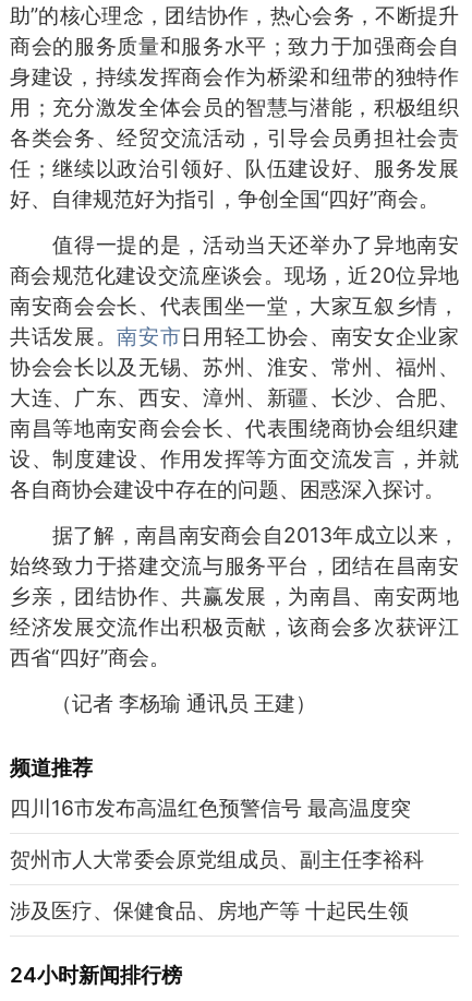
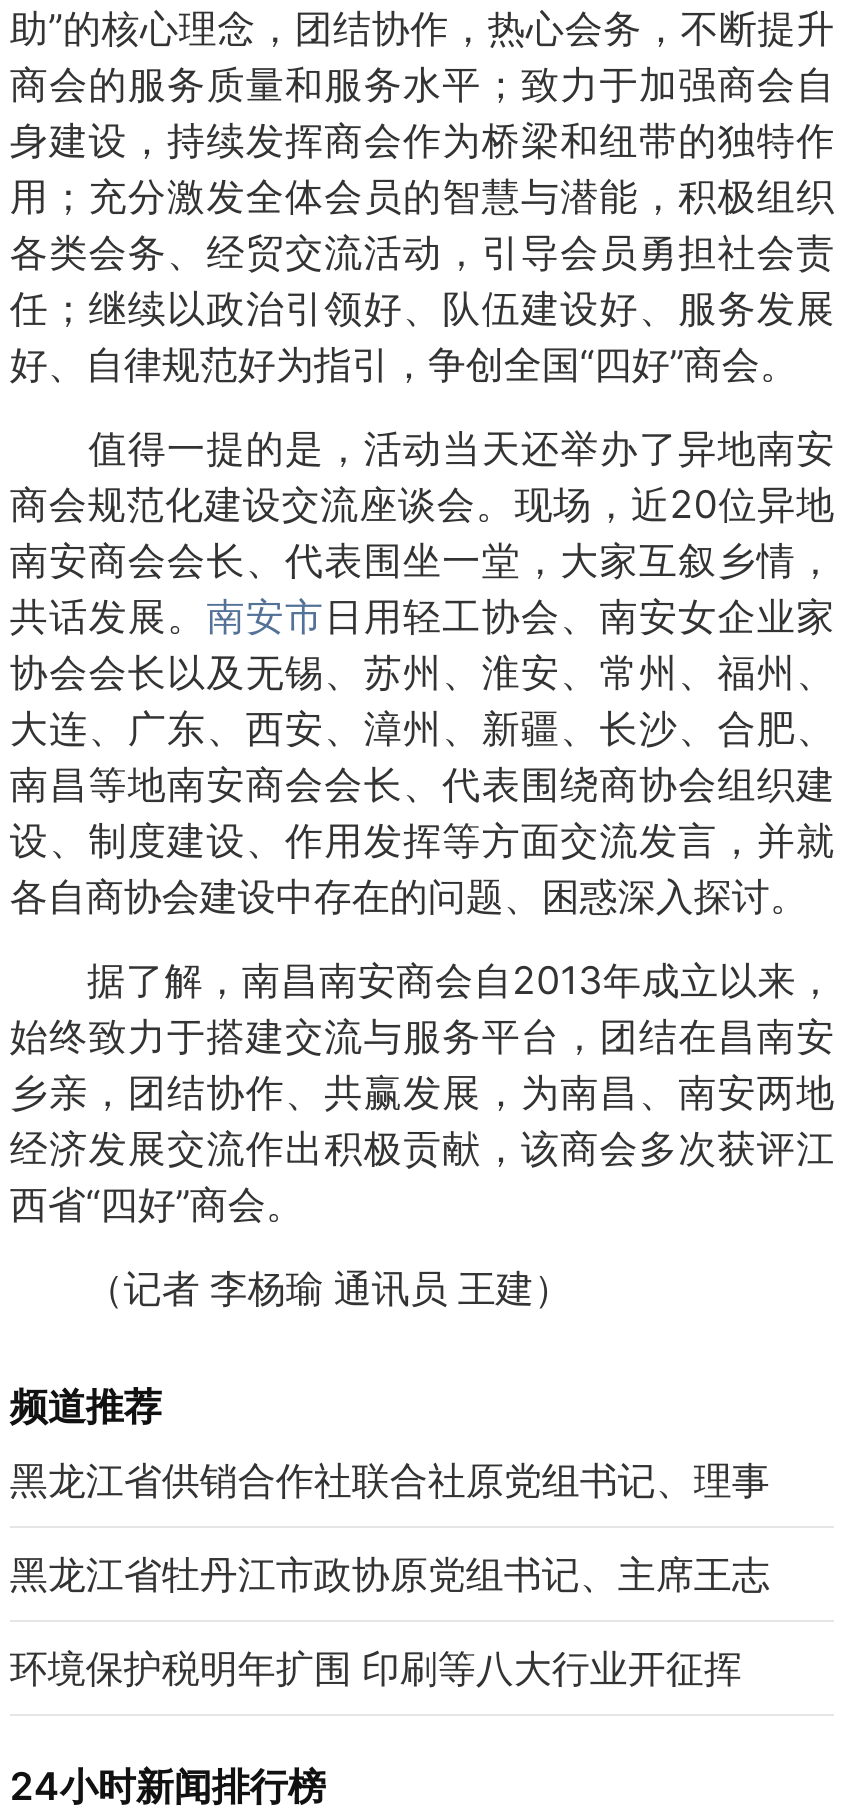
- 四川16市发布高温红色预警信号 最高温度突
+ 黑龙江省供销合作社联合社原党组书记、理事

- 贺州市人大常委会原党组成员、副主任李裕科
+ 黑龙江省牡丹江市政协原党组书记、主席王志

- 涉及医疗、保健食品、房地产等 十起民生领
+ 环境保护税明年扩围 印刷等八大行业开征挥
